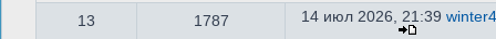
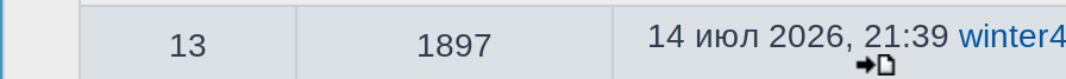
- 1787
+ 1897
